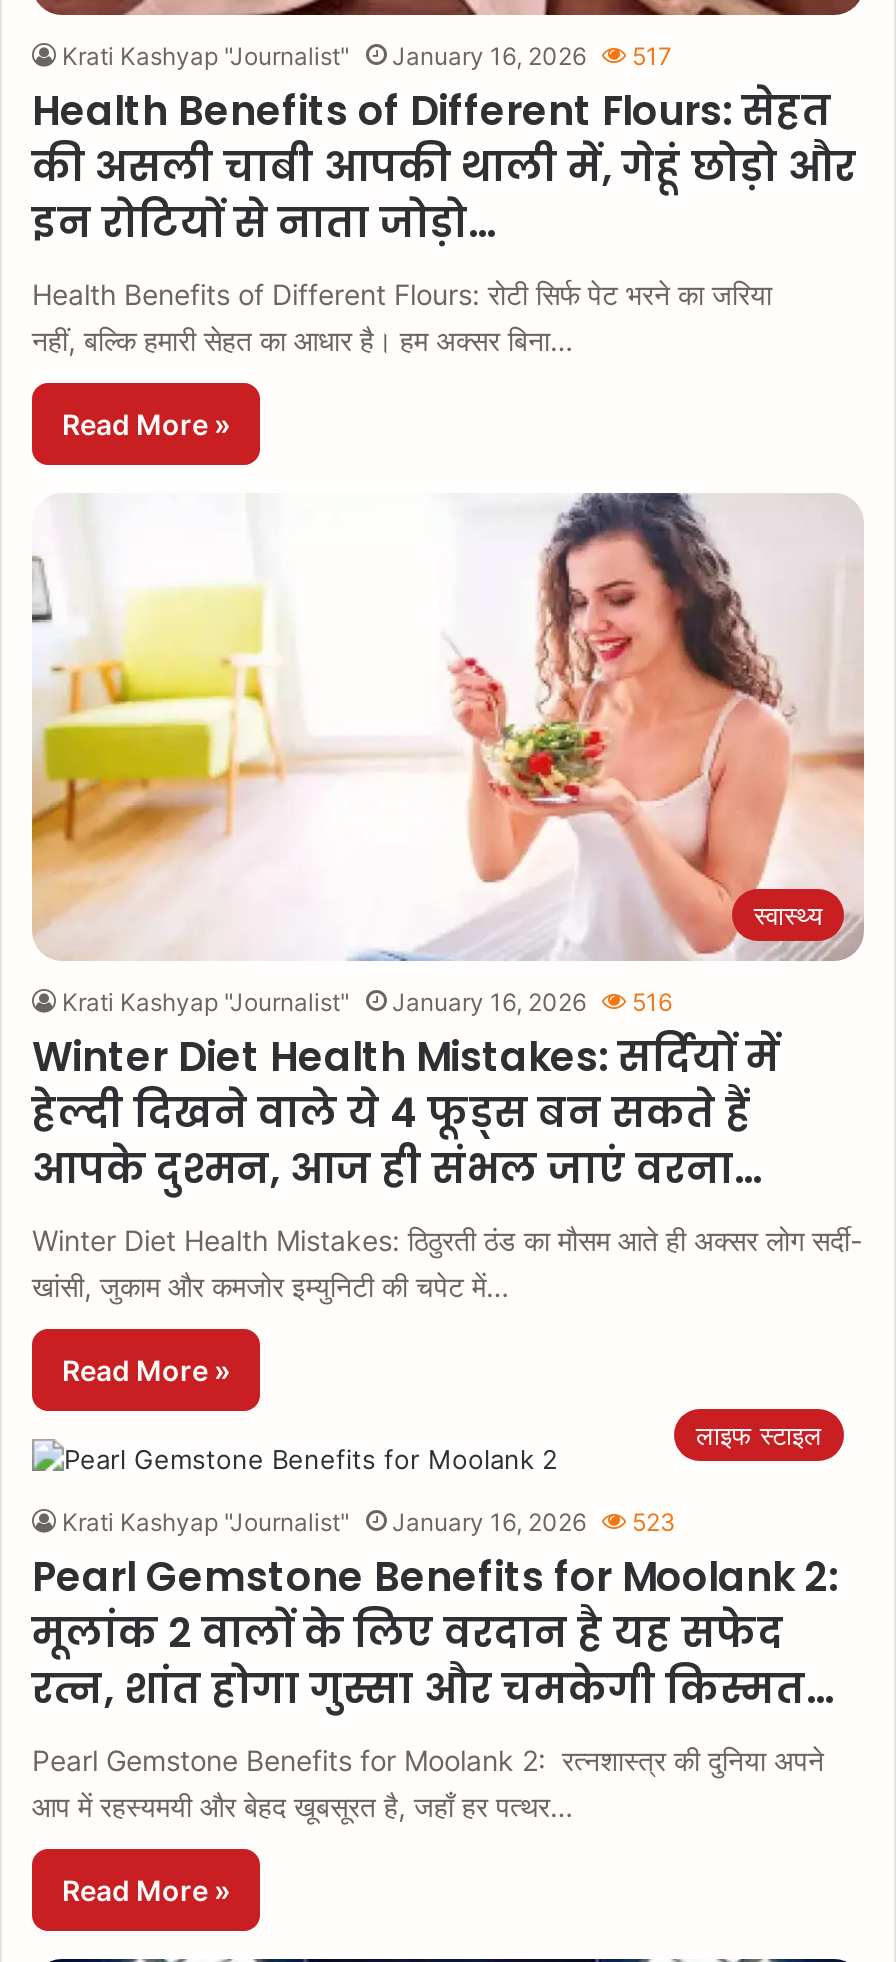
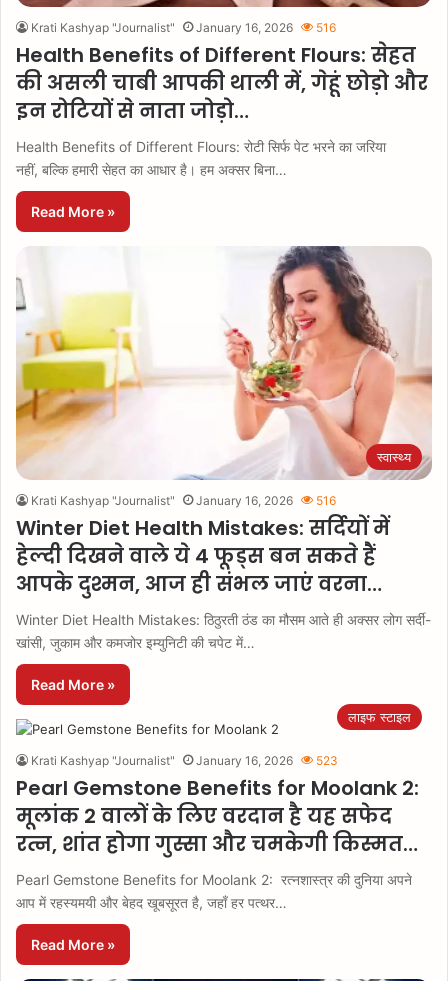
- Krati Kashyap "Journalist" January 16, 2026 517
+ Krati Kashyap "Journalist" January 16, 2026 516
